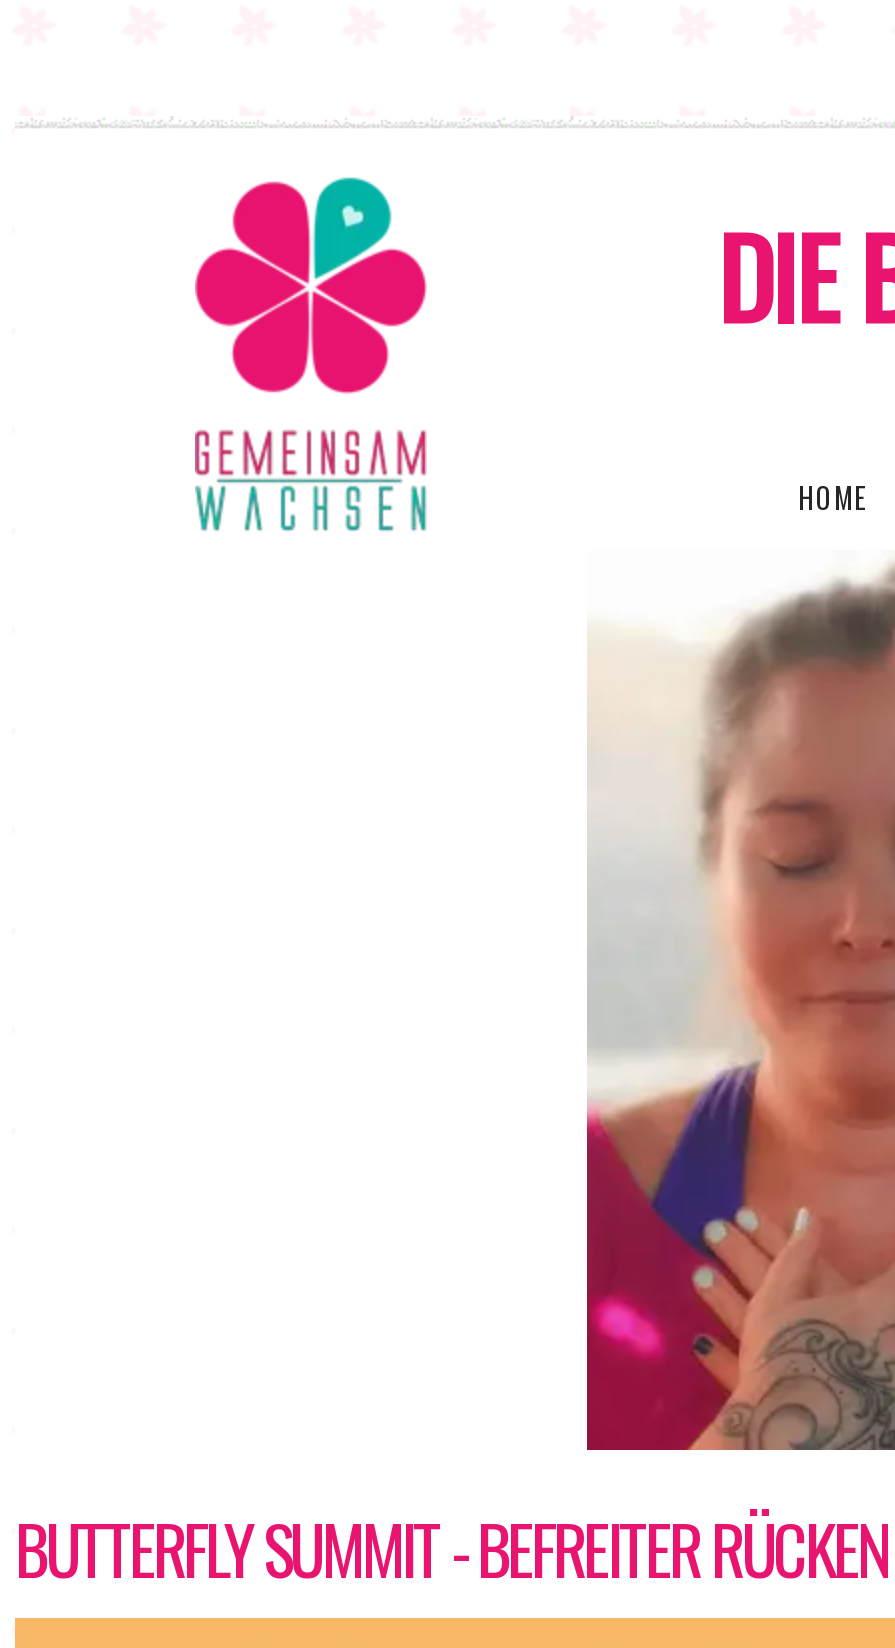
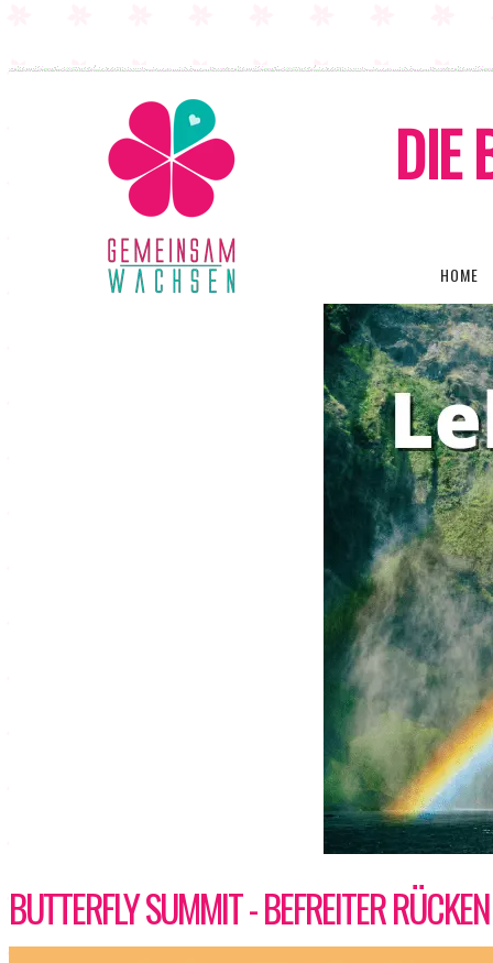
- [image]
+ [image]
